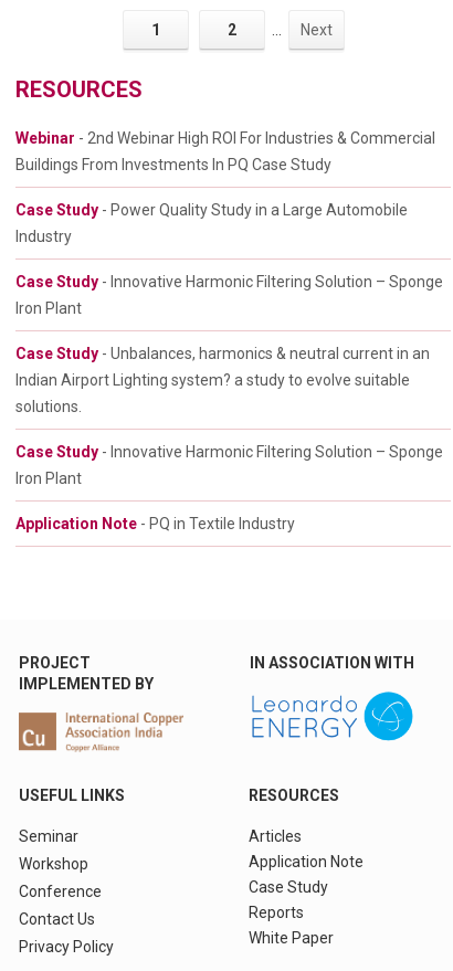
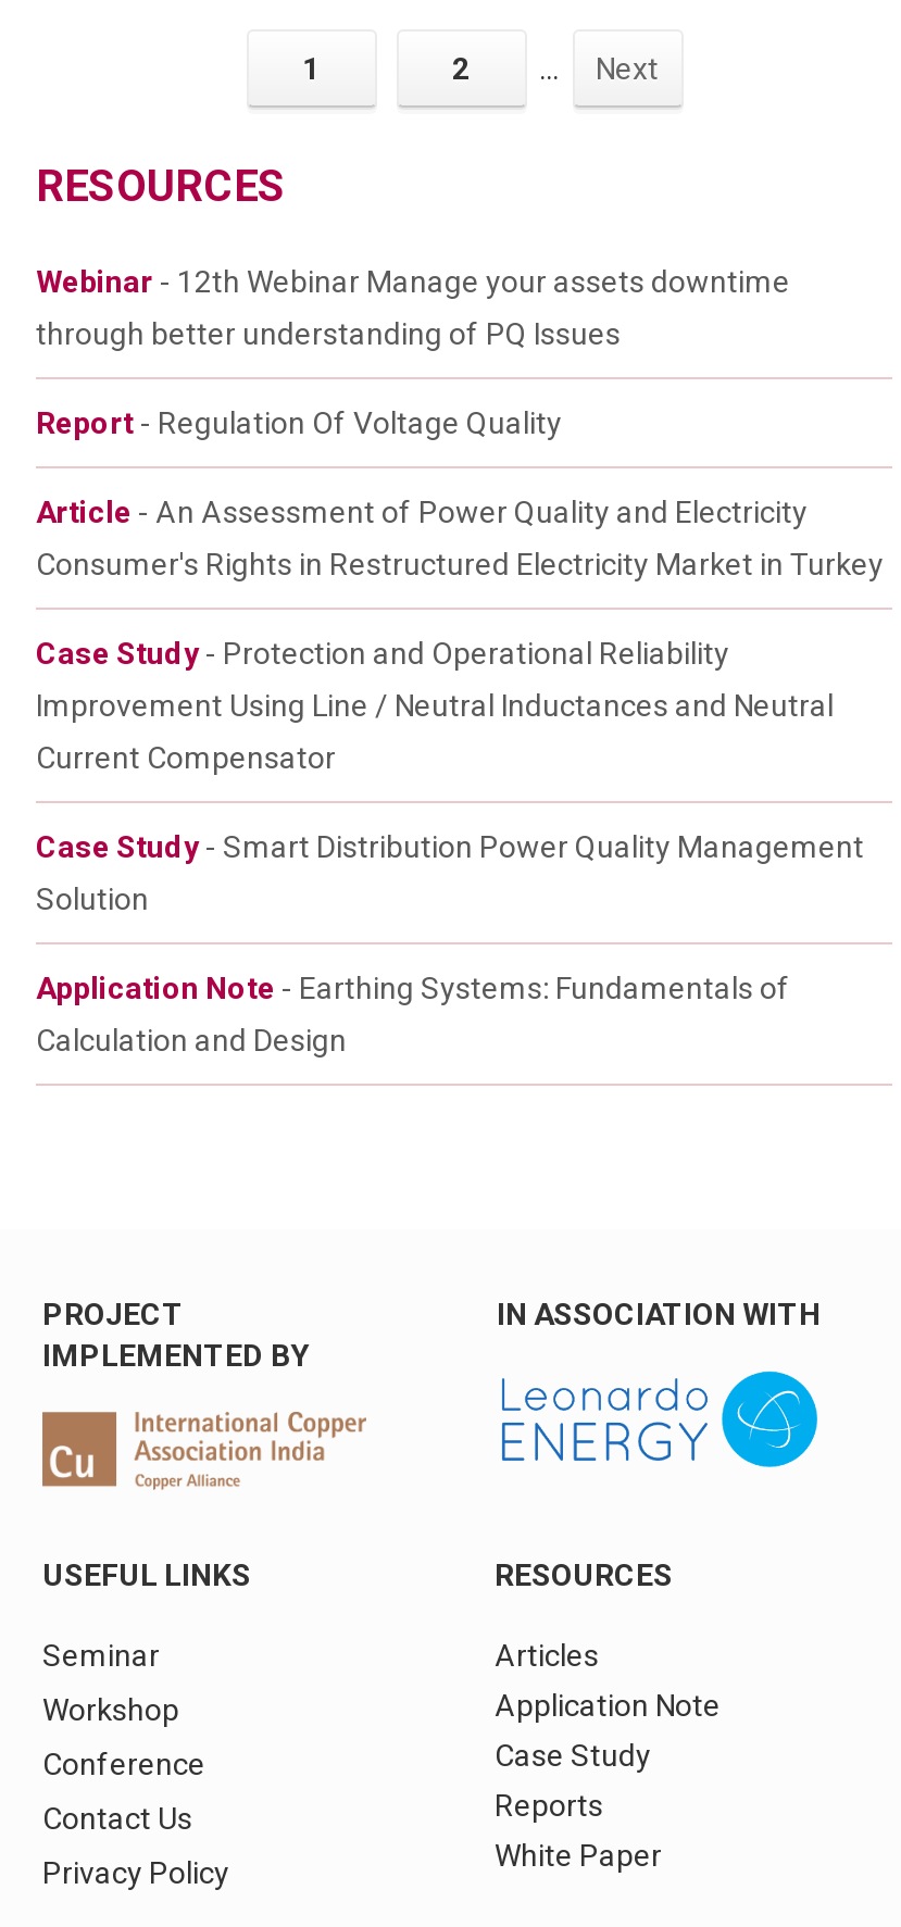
- Webinar - 2nd Webinar High ROI For Industries & Commercial
+ Webinar - 12th Webinar Manage your assets downtime

- Buildings From Investments In PQ Case Study
+ through better understanding of PQ Issues

- Case Study - Power Quality Study in a Large Automobile
+ Report - Regulation Of Voltage Quality

- Industry
+ Article - An Assessment of Power Quality and Electricity

- Case Study - Innovative Harmonic Filtering Solution – Sponge
+ Consumer's Rights in Restructured Electricity Market in Turkey

- Iron Plant
+ Case Study - Protection and Operational Reliability

- Case Study - Unbalances, harmonics & neutral current in an
+ Improvement Using Line / Neutral Inductances and Neutral

- Indian Airport Lighting system? a study to evolve suitable
+ Current Compensator

- solutions.
+ Case Study - Smart Distribution Power Quality Management

- Case Study - Innovative Harmonic Filtering Solution – Sponge
+ Solution

- Iron Plant
+ Application Note - Earthing Systems: Fundamentals of

- Application Note - PQ in Textile Industry
+ Calculation and Design
